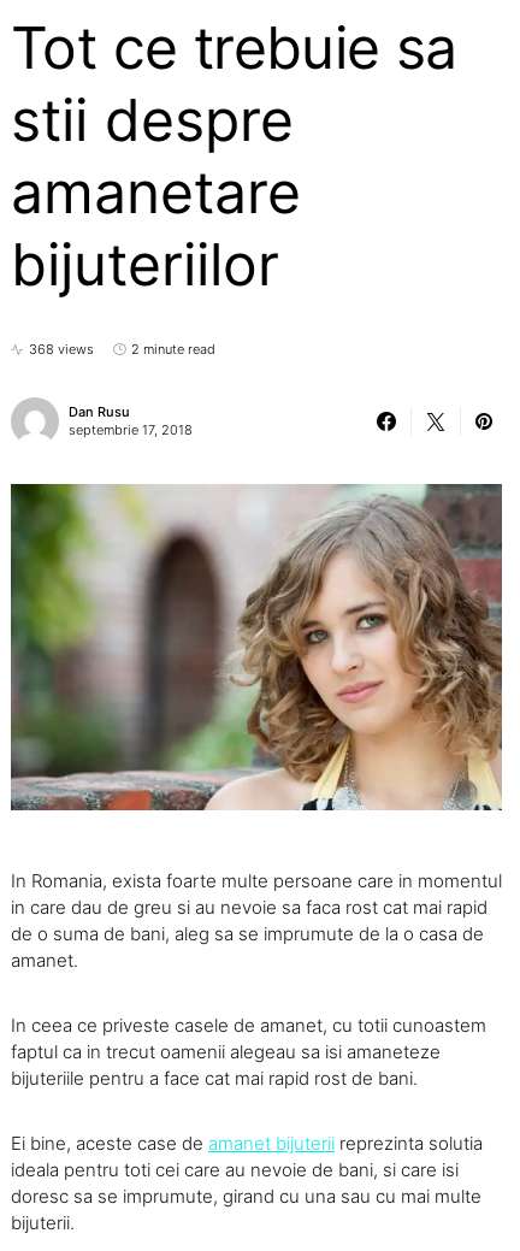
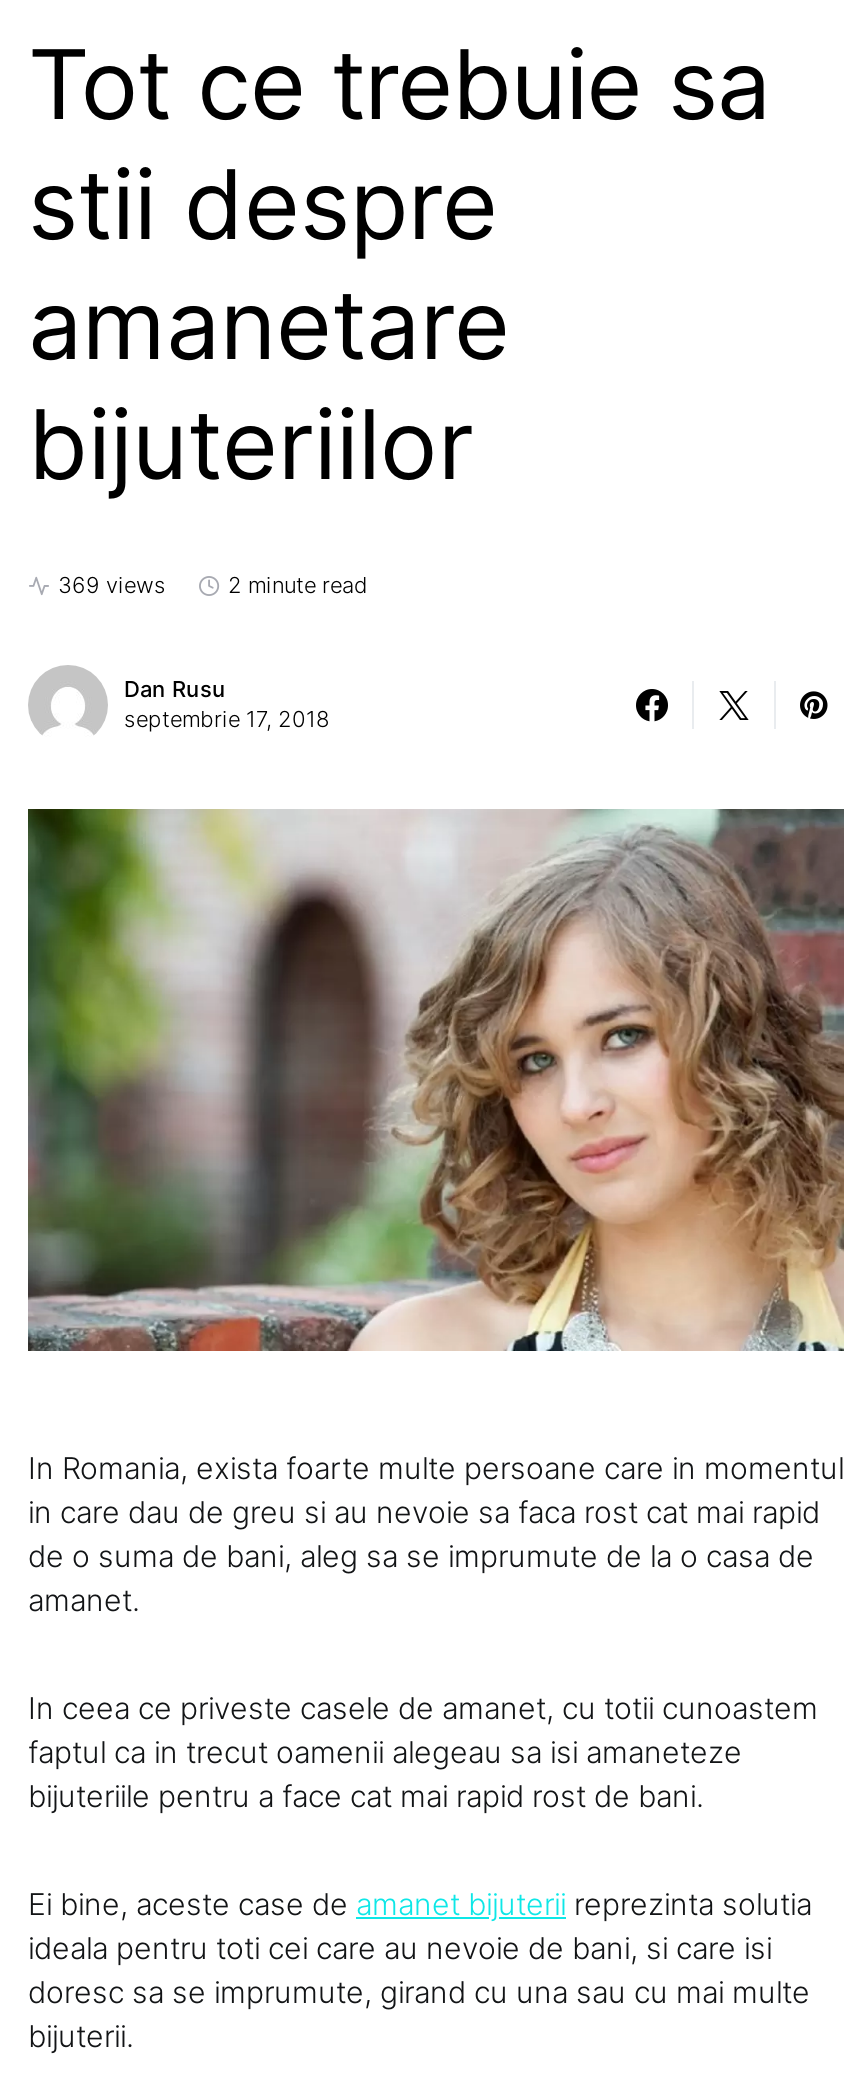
- 368 views
+ 369 views
